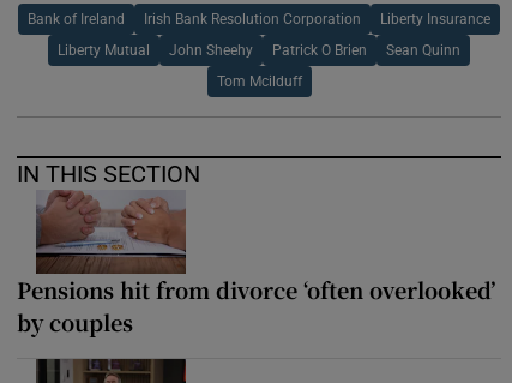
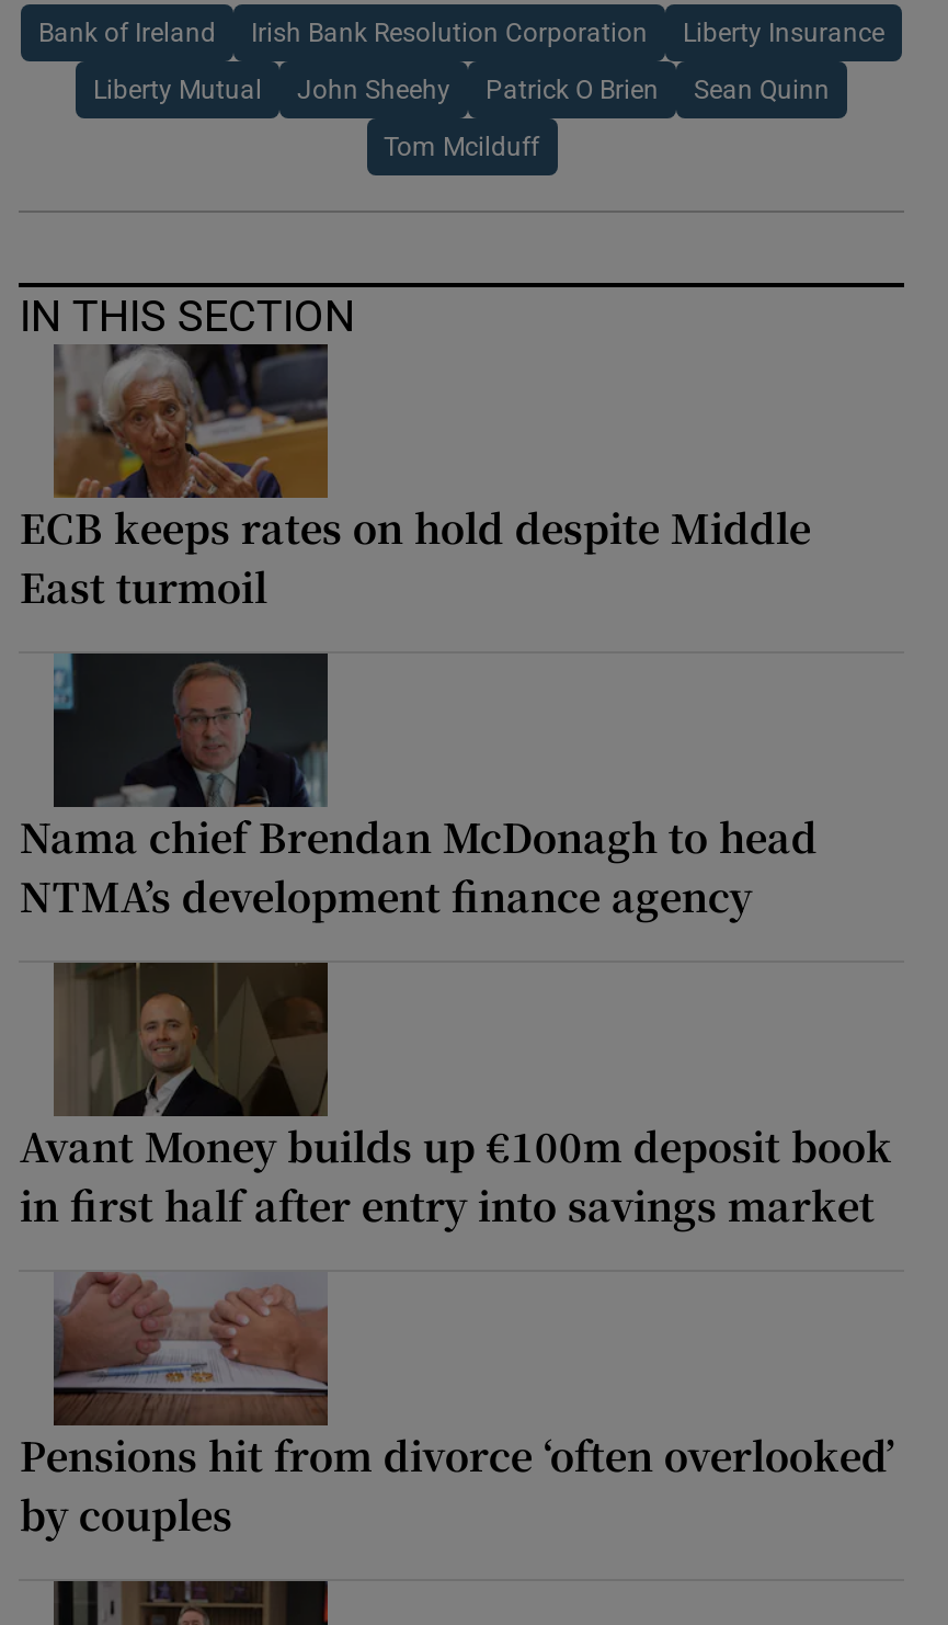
+ [image]
+ ECB keeps rates on hold despite Middle
+ East turmoil

+ [image]
+ Nama chief Brendan McDonagh to head
+ NTMA’s development finance agency

+ [image]
+ Avant Money builds up €100m deposit book
+ in first half after entry into savings market
